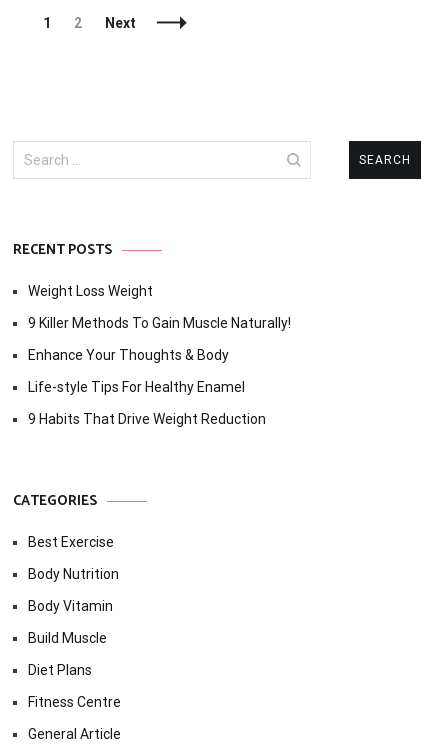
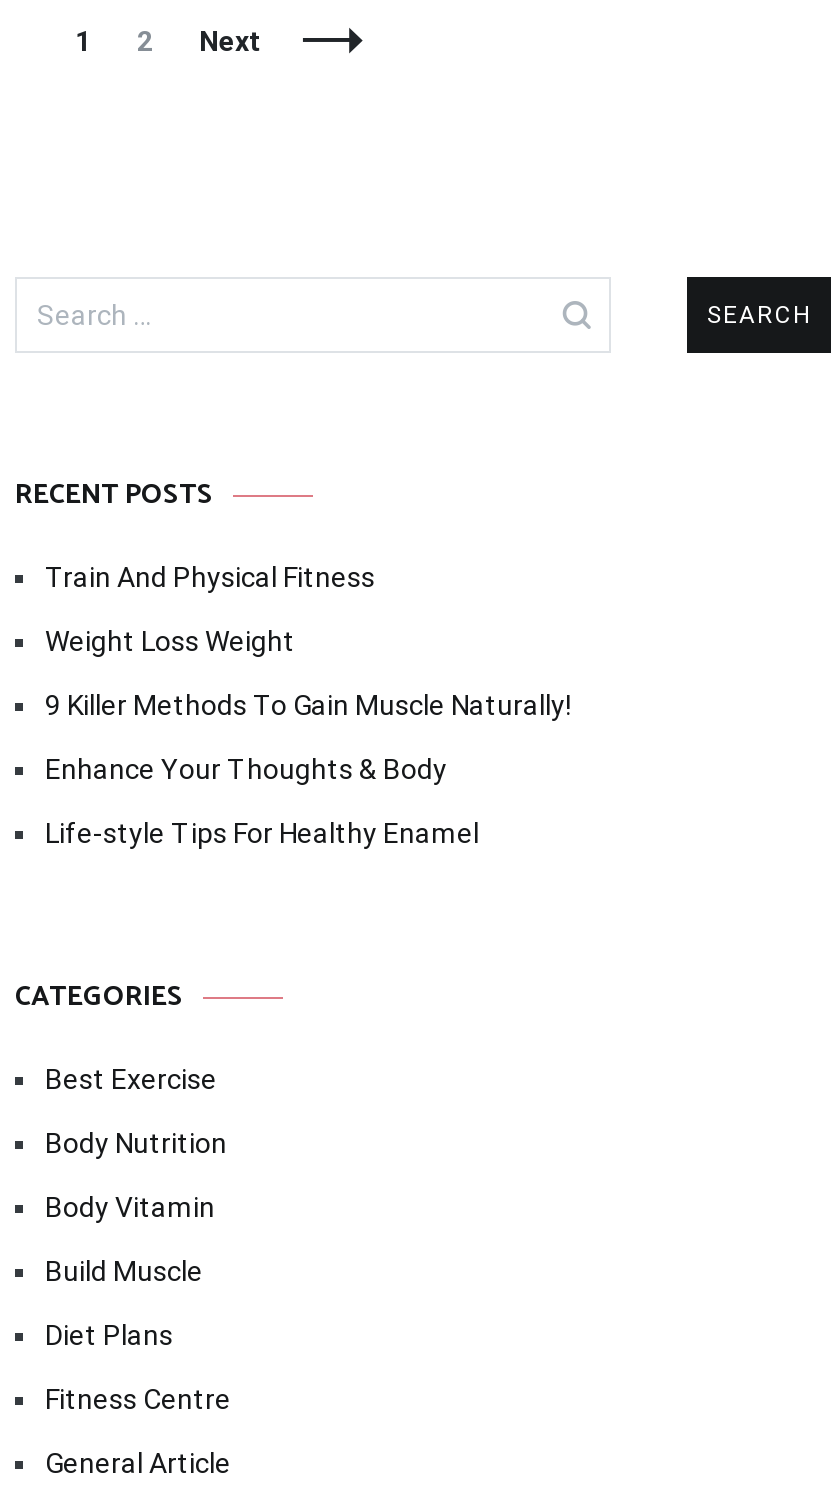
+ Train And Physical Fitness

moved down: Weight Loss Weight | 9 Killer Methods To Gain Muscle Naturally! | Enhance Your Thoughts & Body | Life-style Tips For Healthy Enamel

- 9 Habits That Drive Weight Reduction
